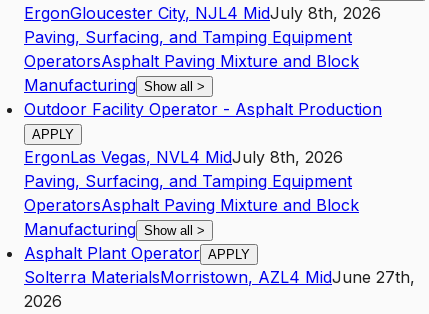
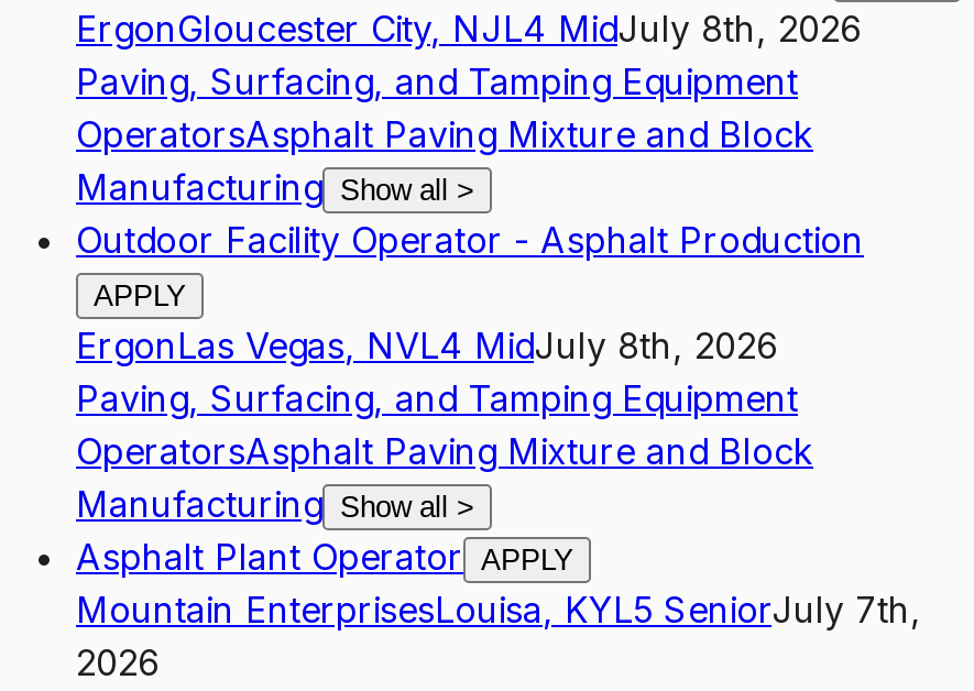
- Solterra MaterialsMorristown, AZL4 MidJune 27th,
+ Mountain EnterprisesLouisa, KYL5 SeniorJuly 7th,
